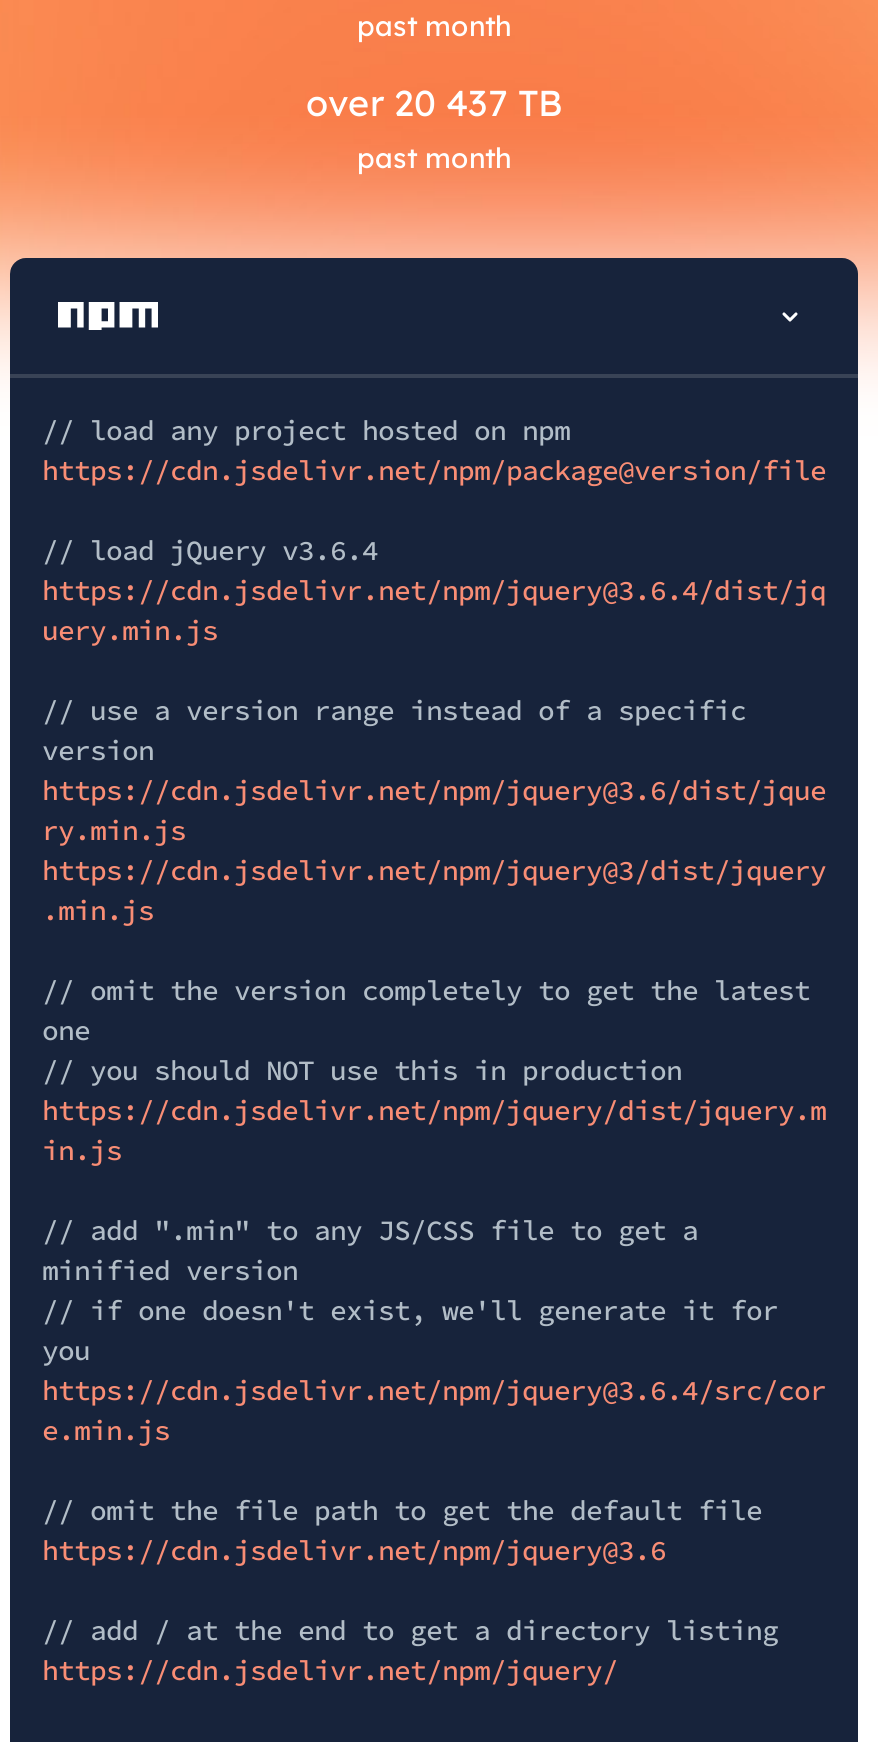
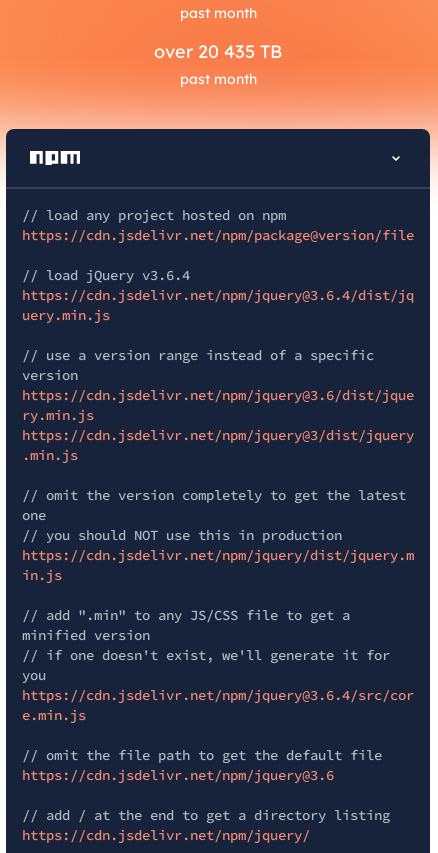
- over 20 437 TB
+ over 20 435 TB
